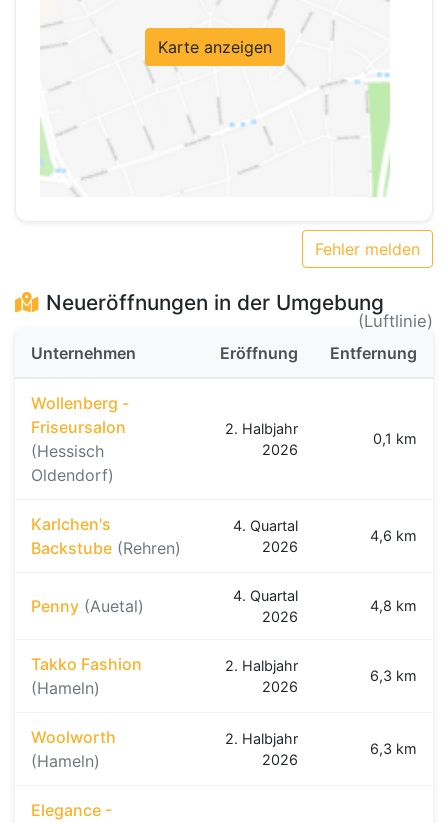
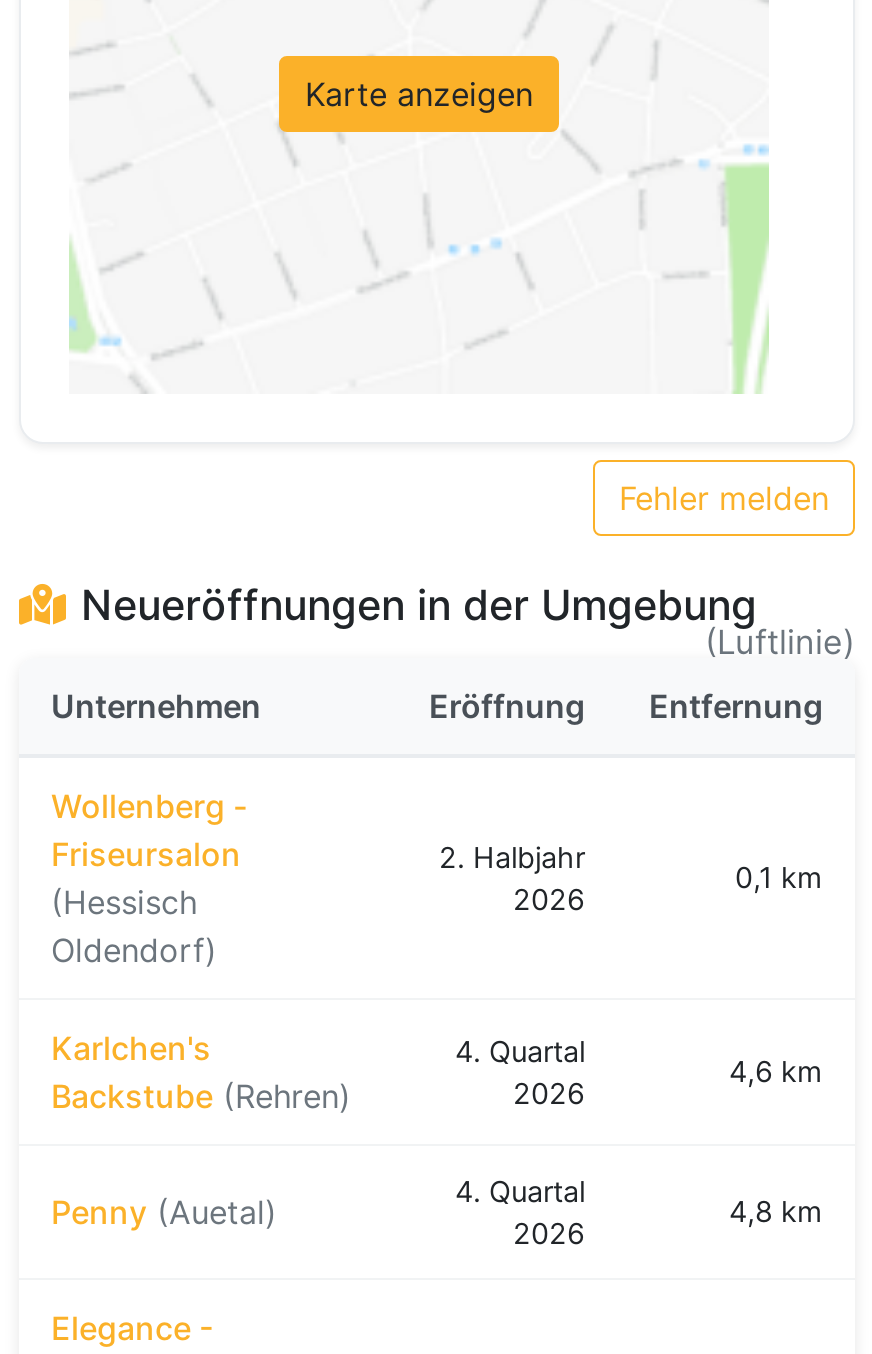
- Takko Fashion
- (Hameln)

- 2. Halbjahr
- 2026

- 6,3 km
- Woolworth
- (Hameln)

- 2. Halbjahr
- 2026

- 6,3 km
